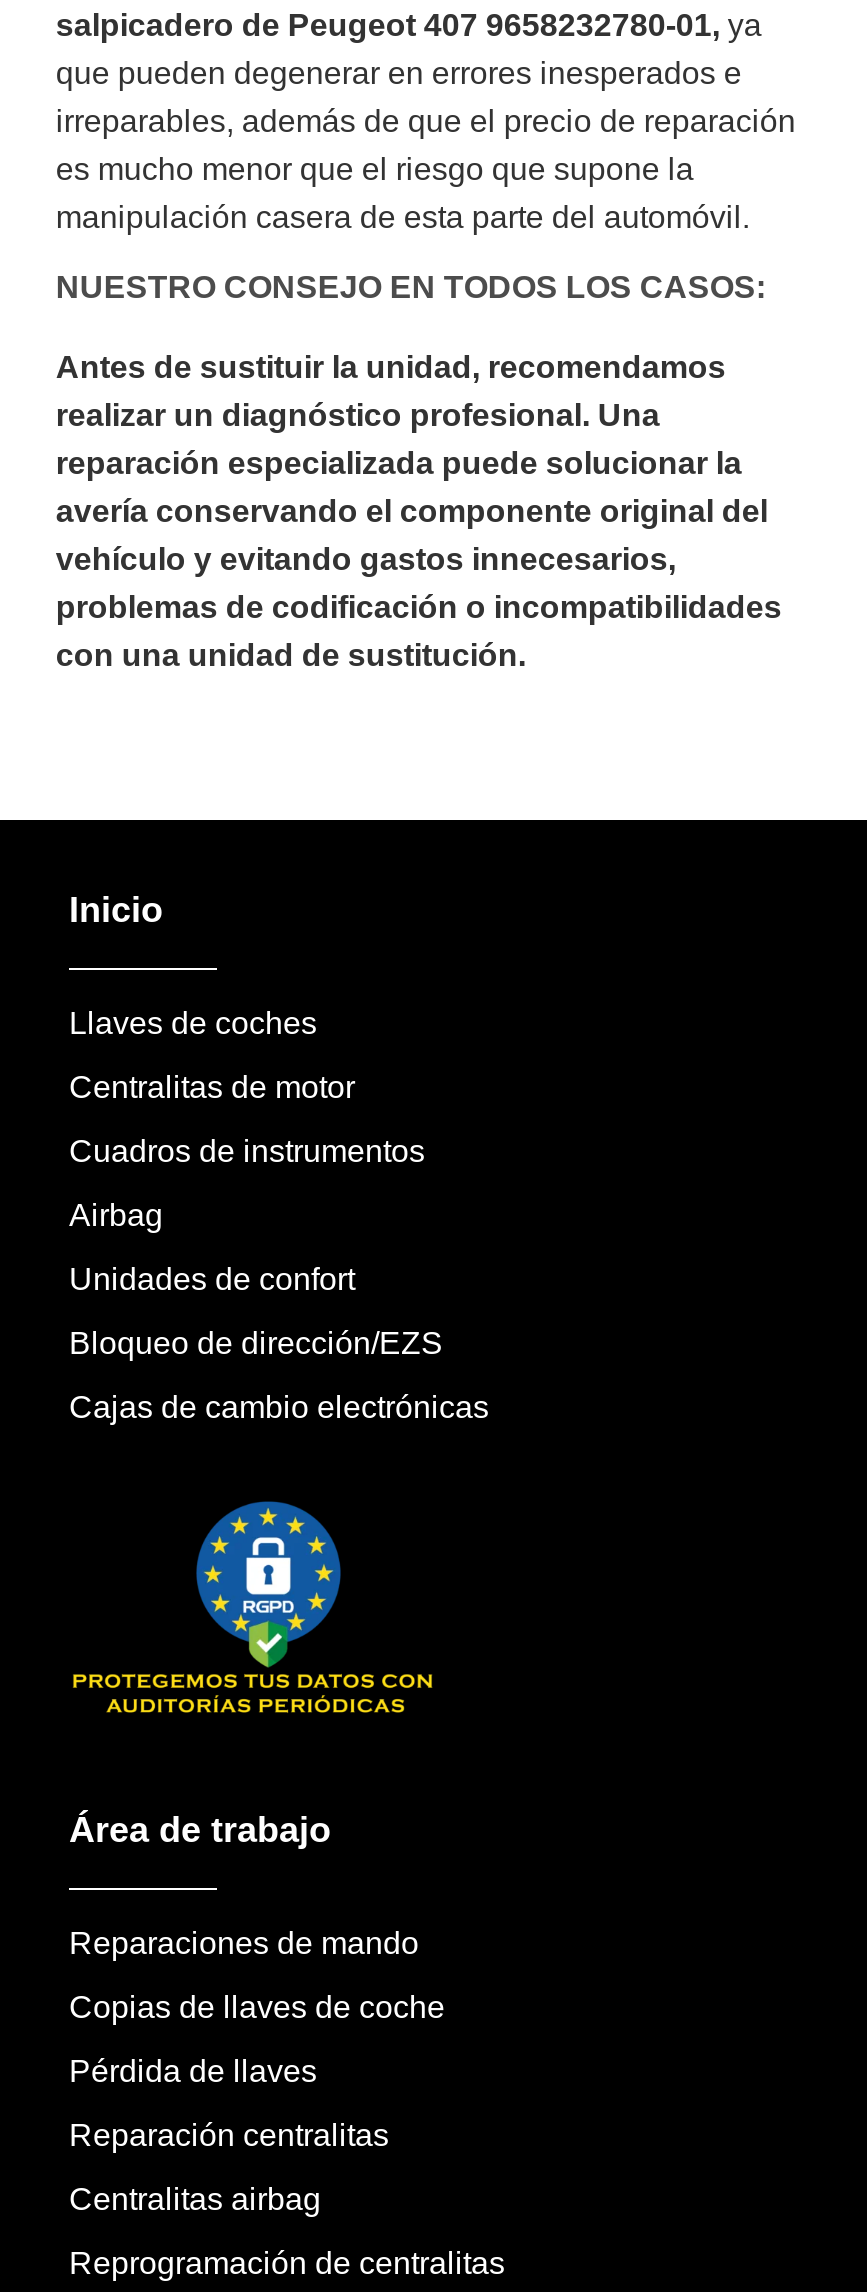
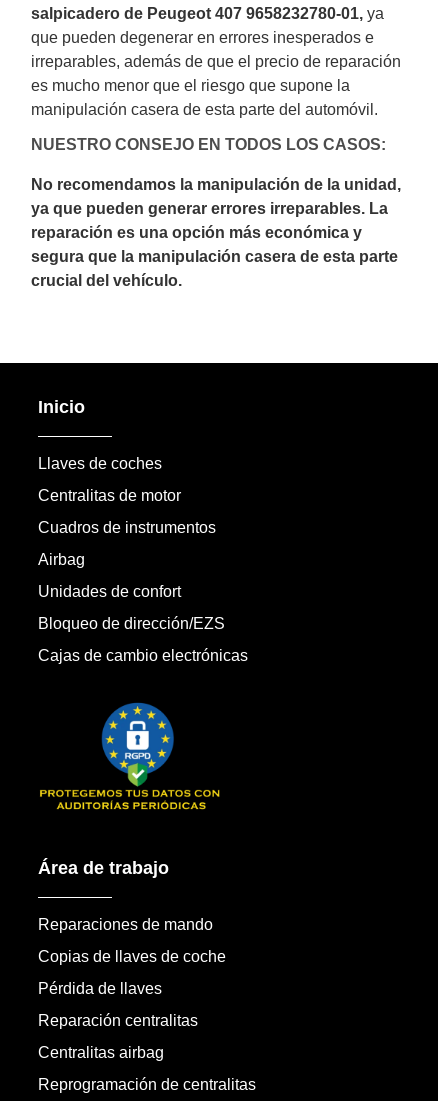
- Antes de sustituir la unidad, recomendamos
- realizar un diagnóstico profesional. Una
- reparación especializada puede solucionar la
- avería conservando el componente original del
- vehículo y evitando gastos innecesarios,
- problemas de codificación o incompatibilidades
- con una unidad de sustitución.
+ No recomendamos la manipulación de la unidad,
+ ya que pueden generar errores irreparables. La
+ reparación es una opción más económica y
+ segura que la manipulación casera de esta parte
+ crucial del vehículo.
